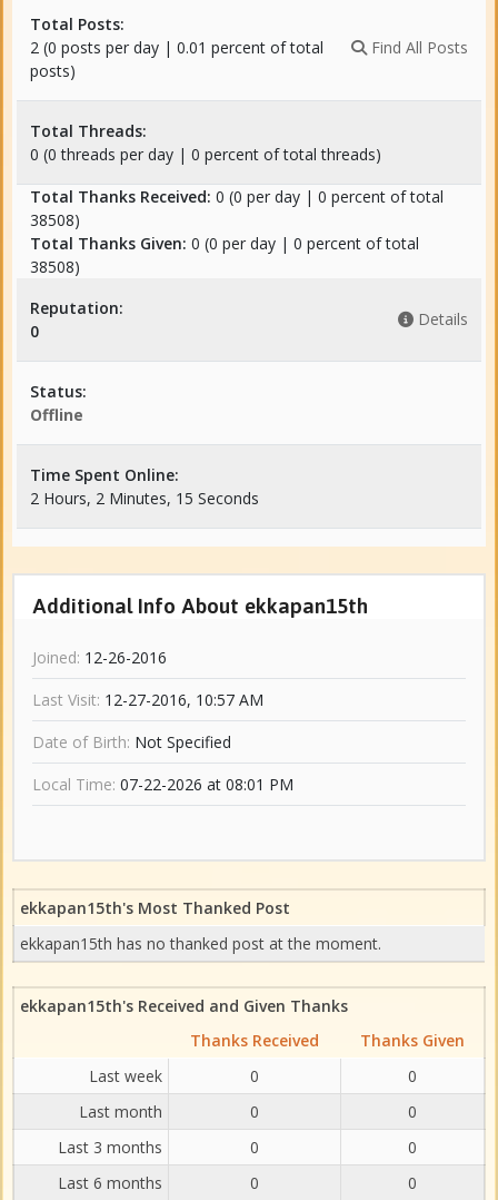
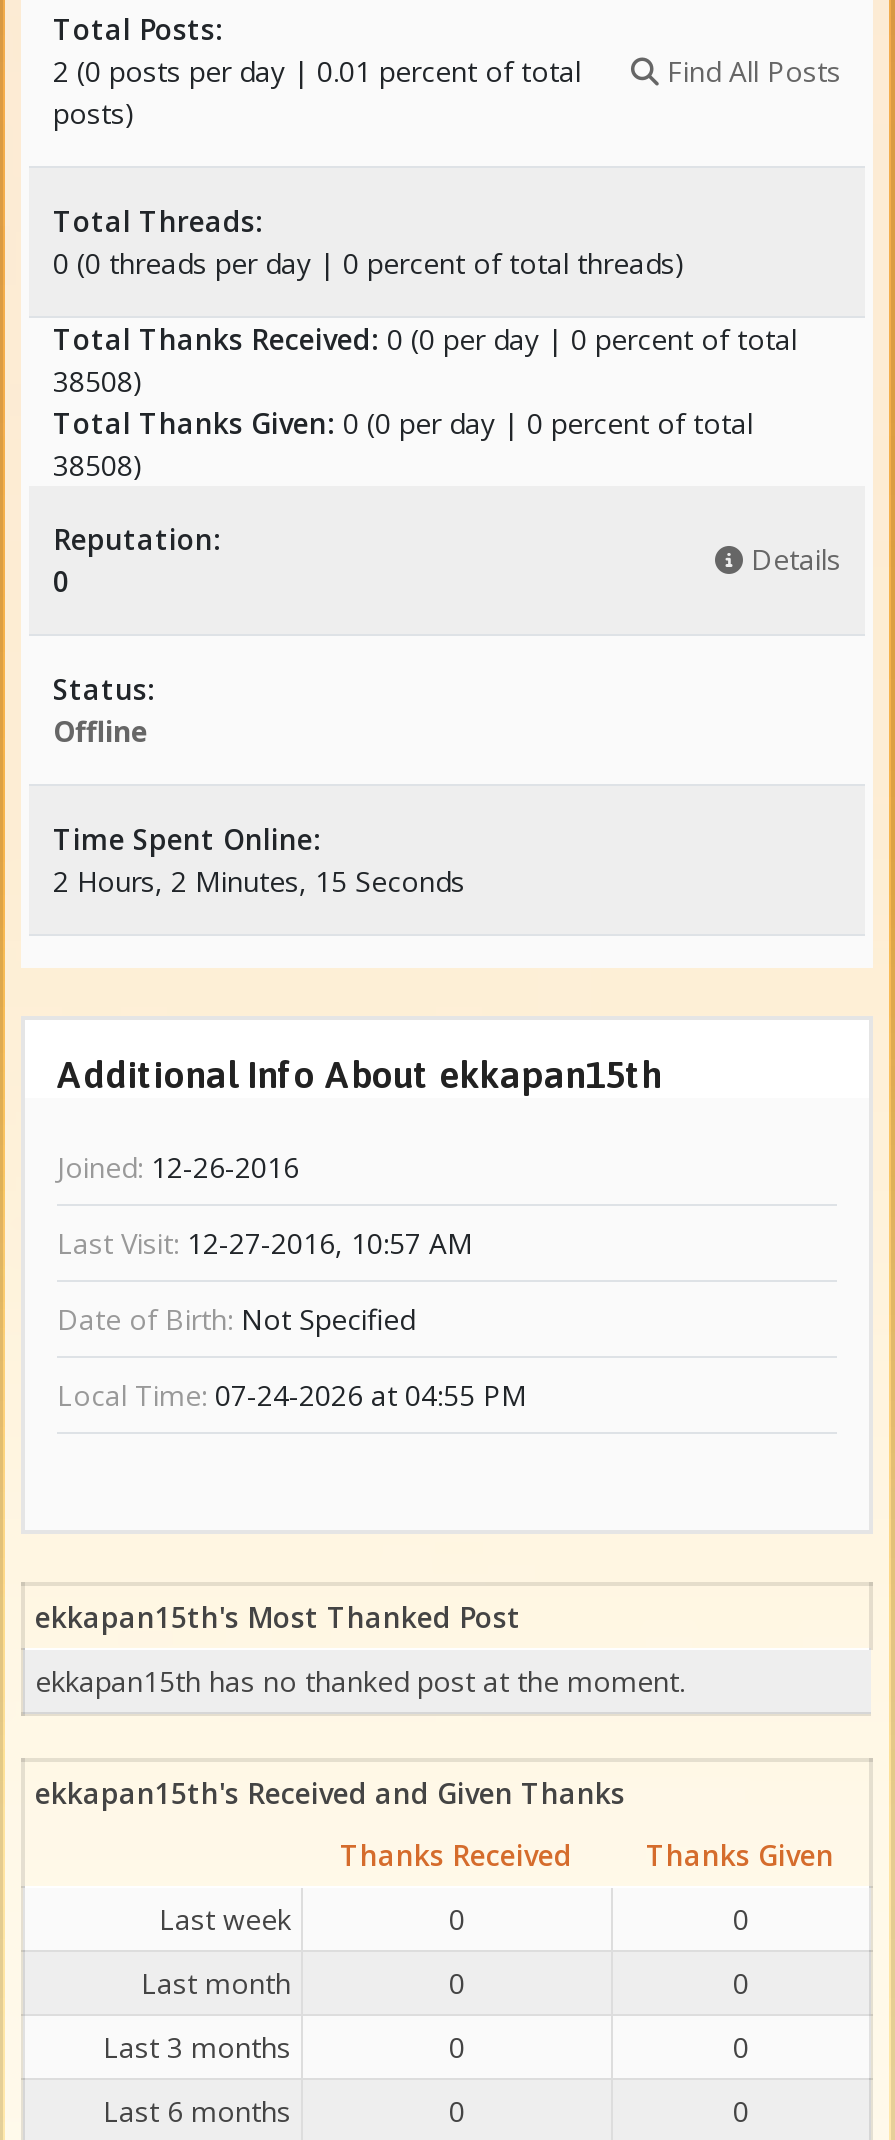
- Local Time: 07-22-2026 at 08:01 PM
+ Local Time: 07-24-2026 at 04:55 PM
